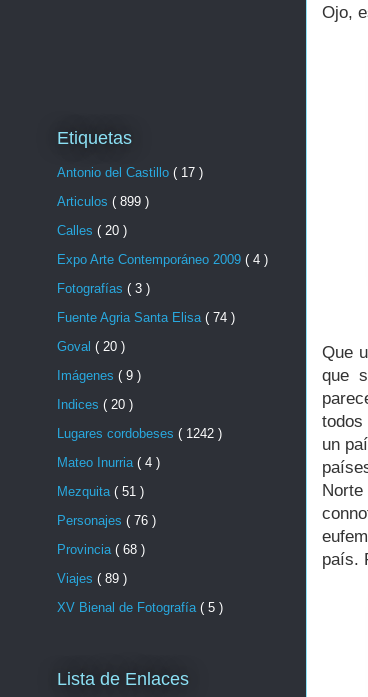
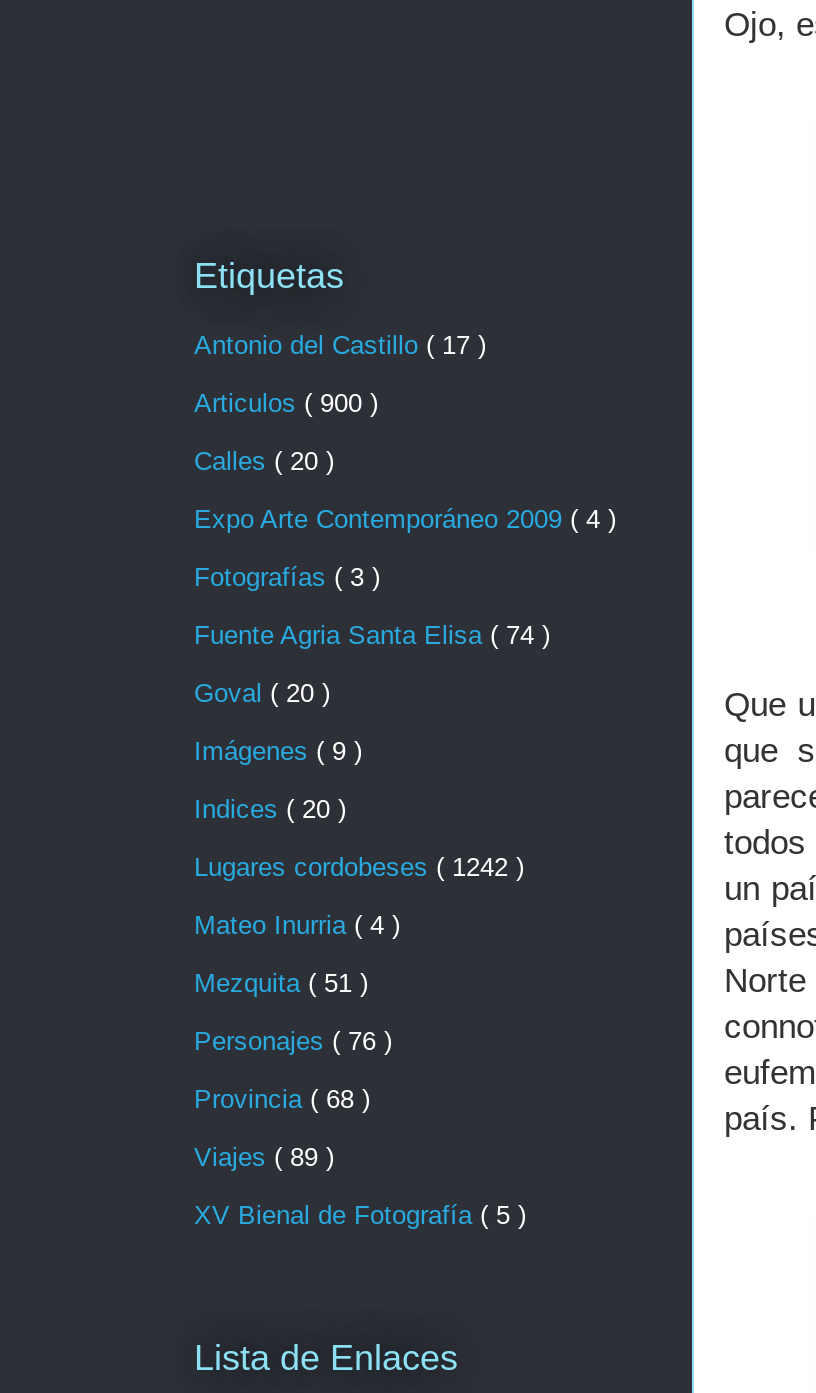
- Articulos ( 899 )
+ Articulos ( 900 )
